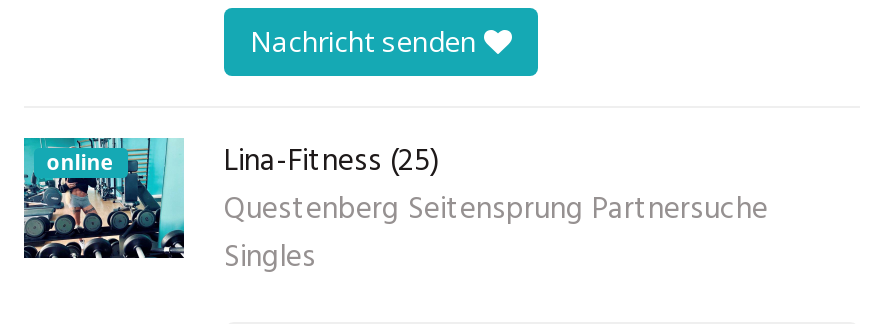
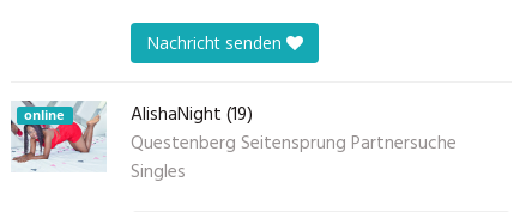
- [image]
- Lina-Fitness (25)
+ [image]
+ AlishaNight (19)
